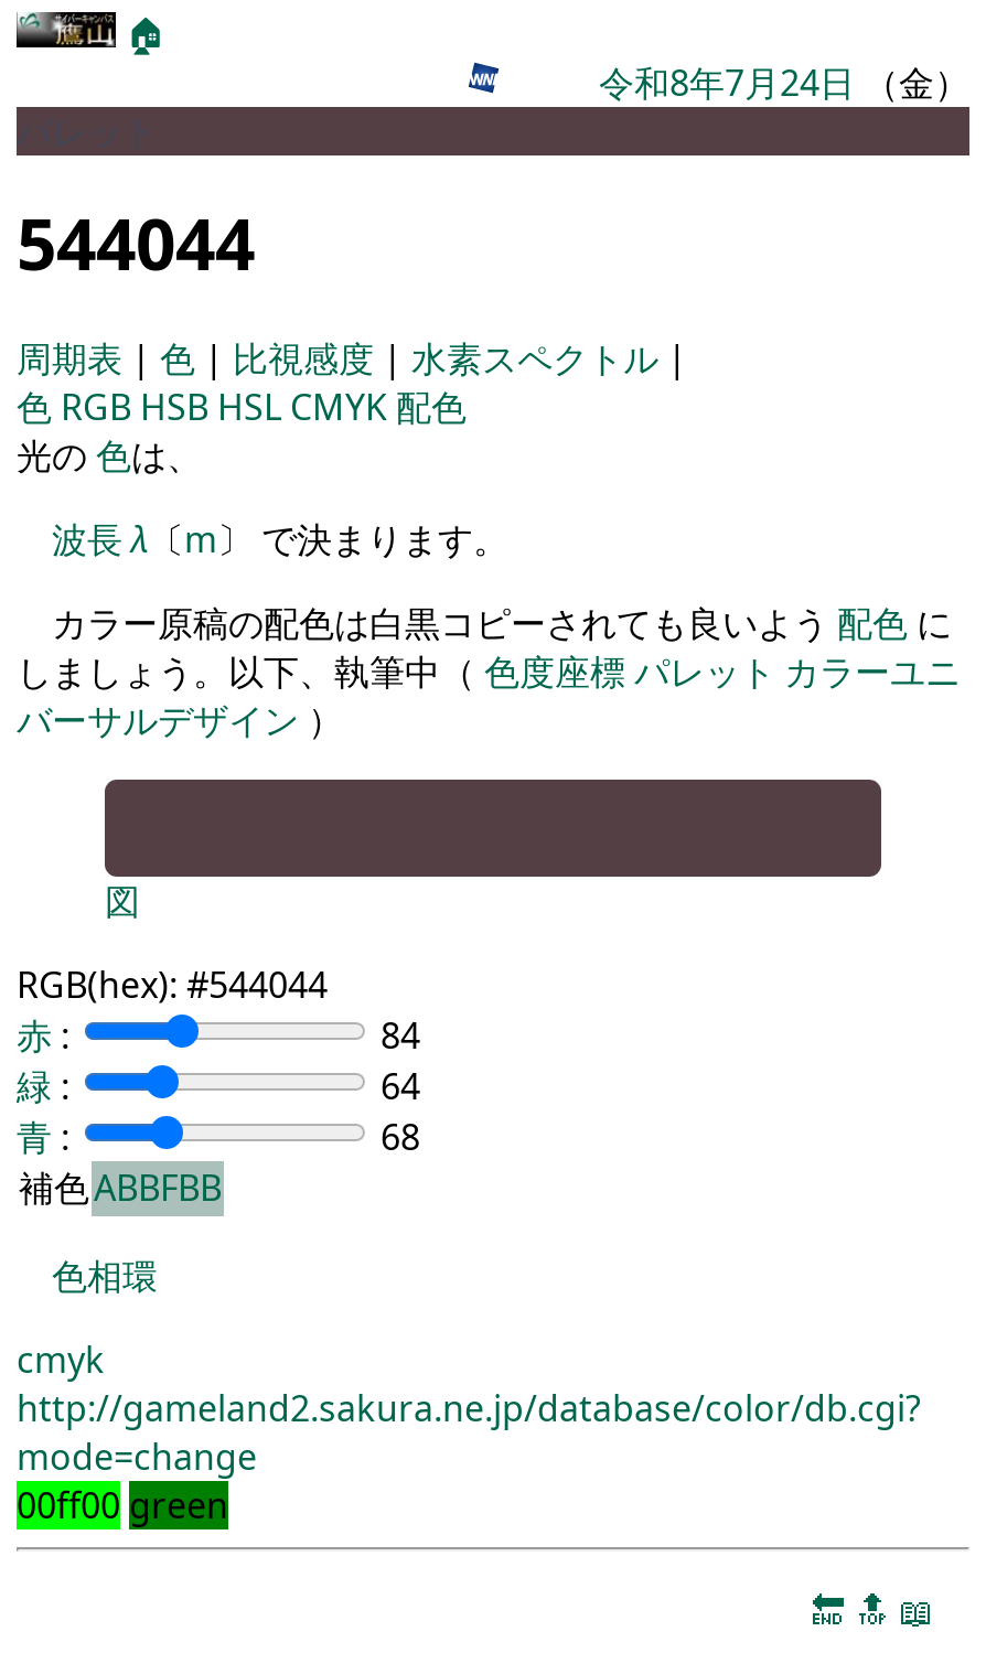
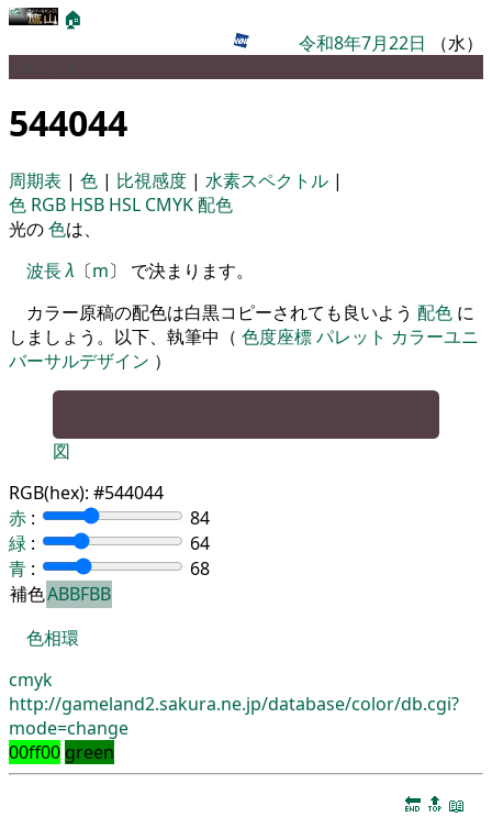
- 令和8年7月24日（金）
+ 令和8年7月22日（水）
